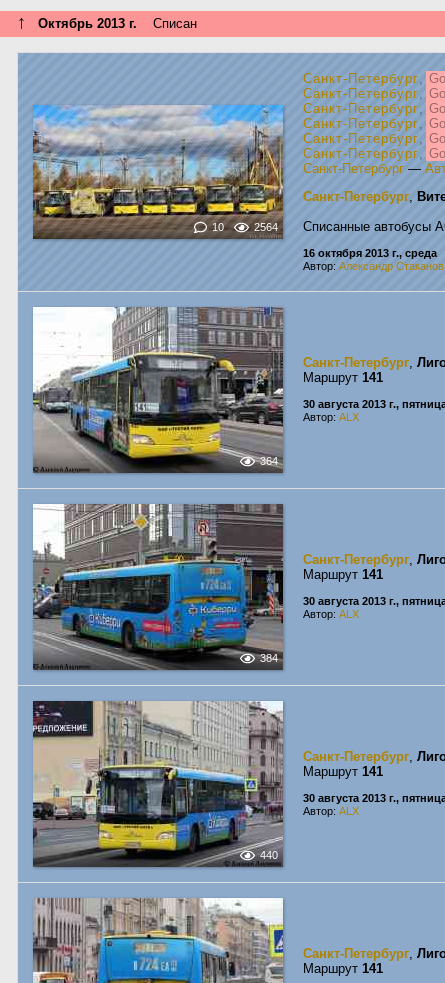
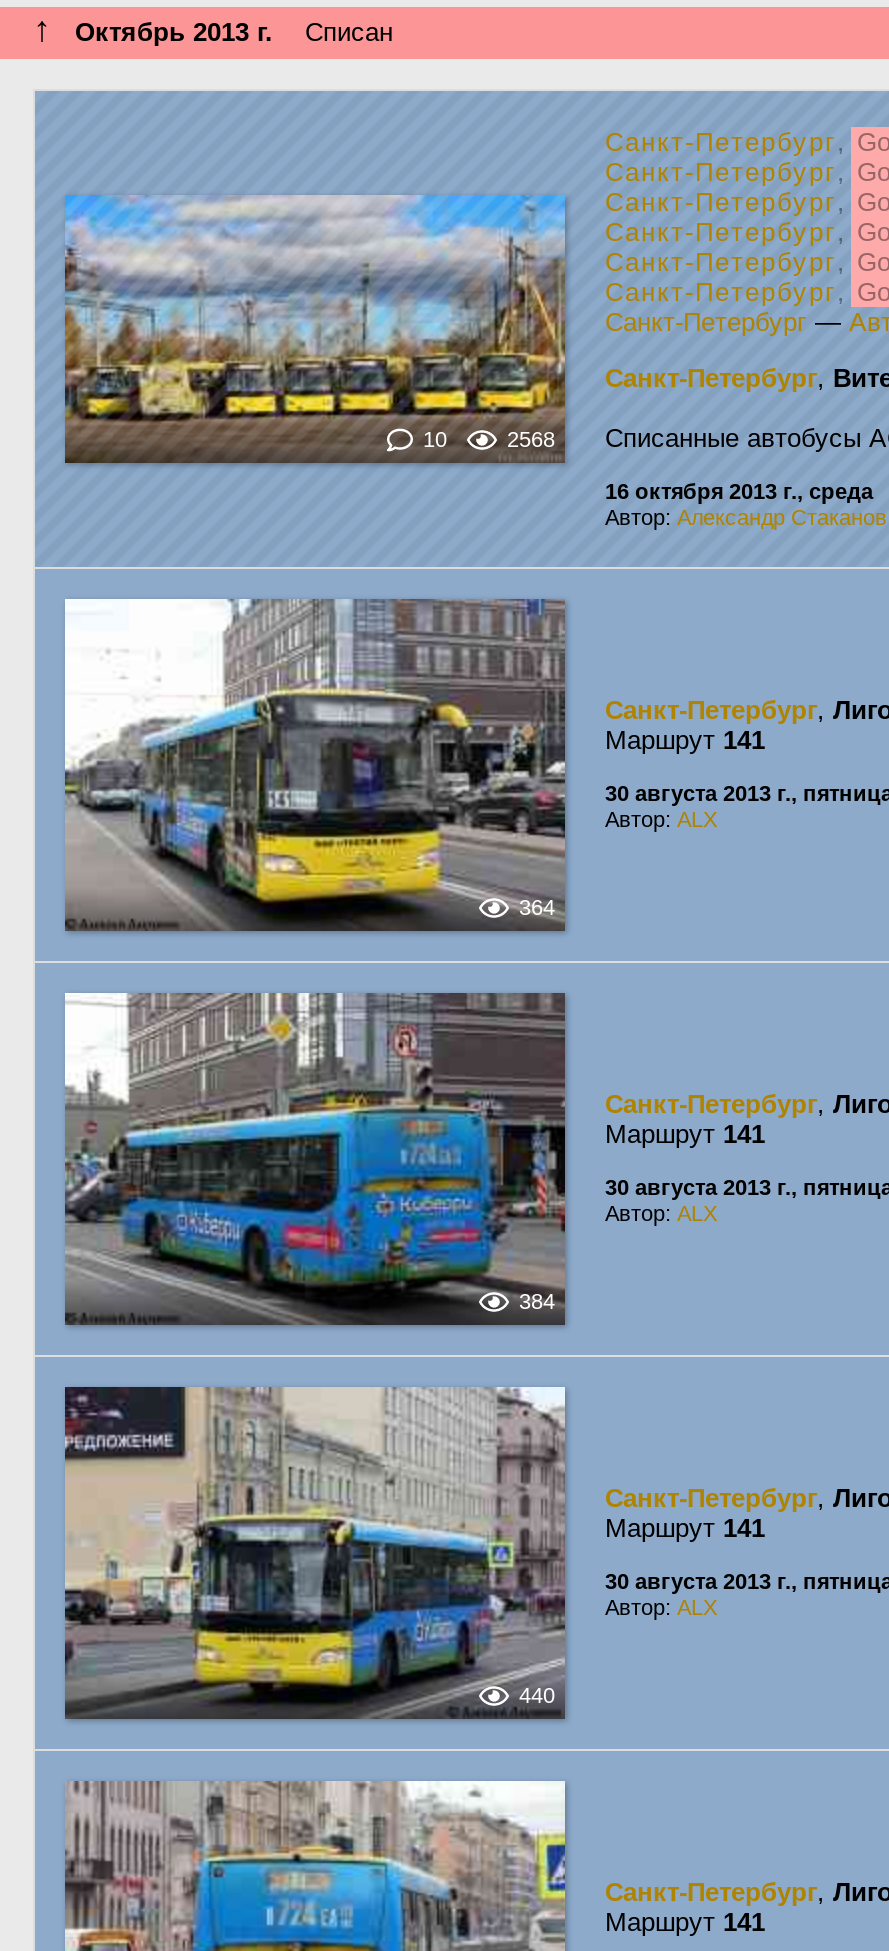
- 2564
+ 2568
